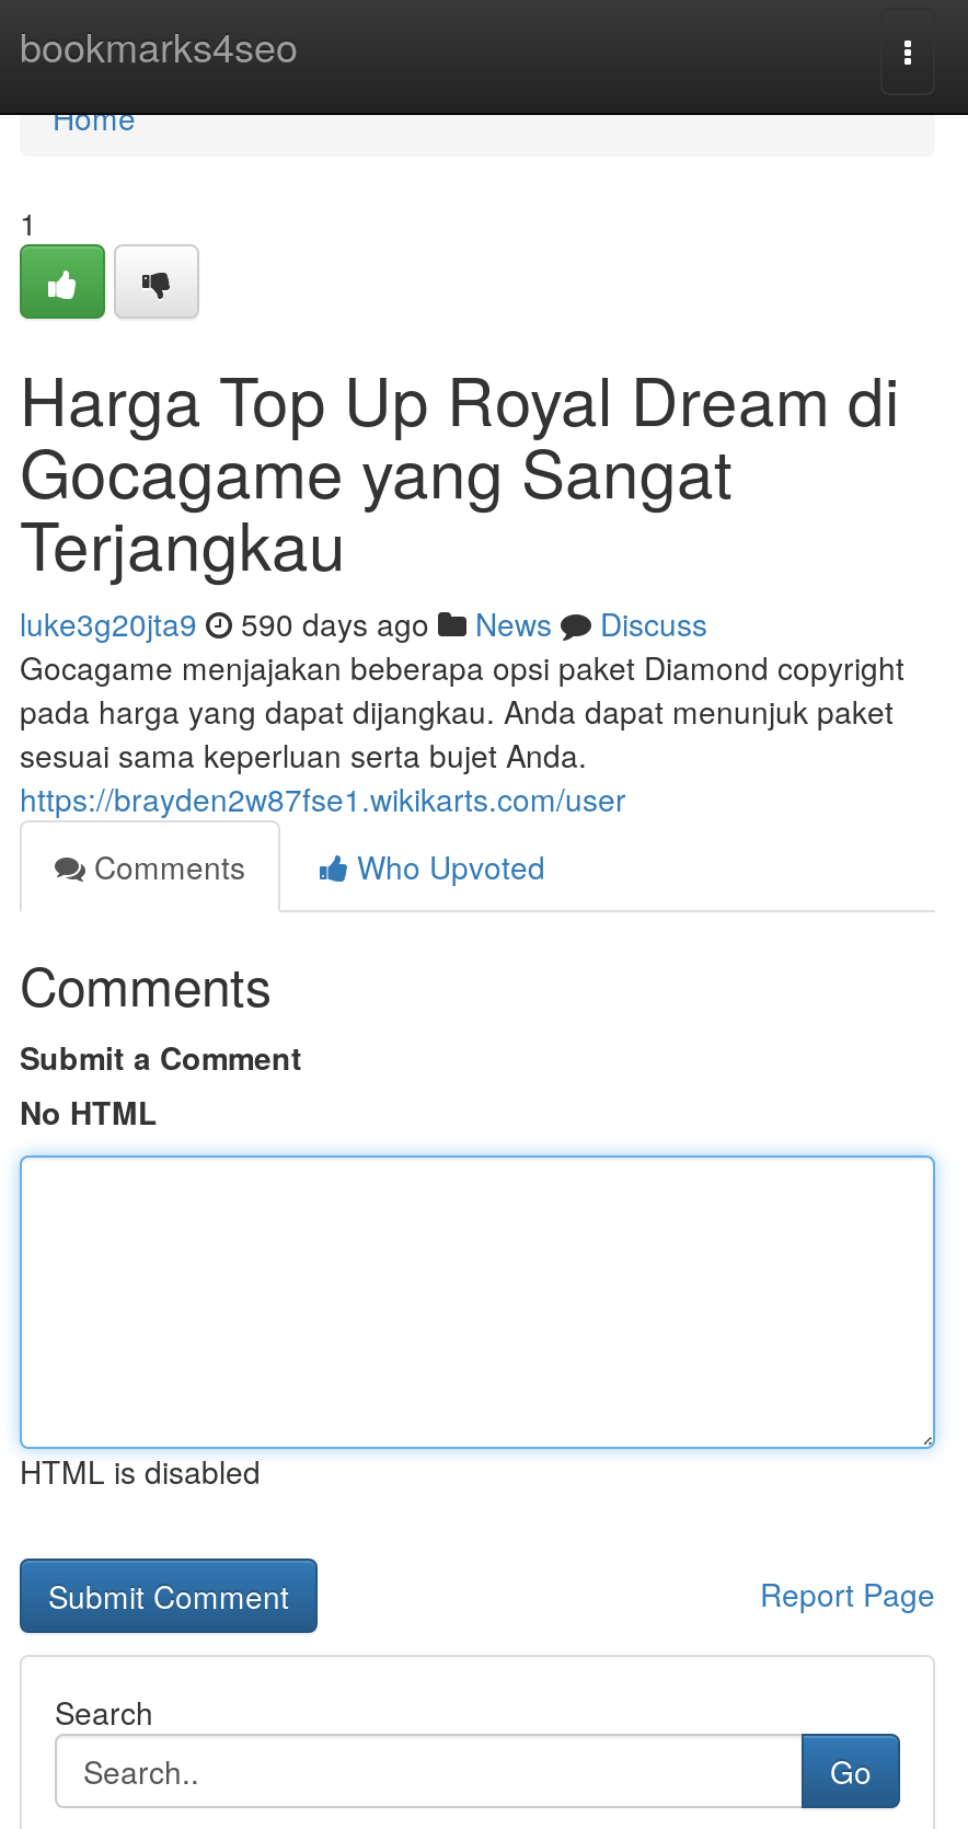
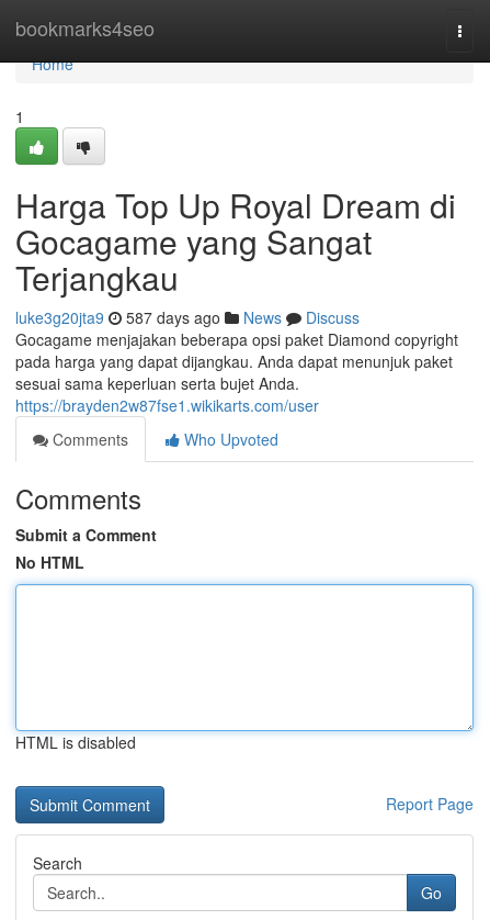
- luke3g20jta9 590 days ago News Discuss
+ luke3g20jta9 587 days ago News Discuss
